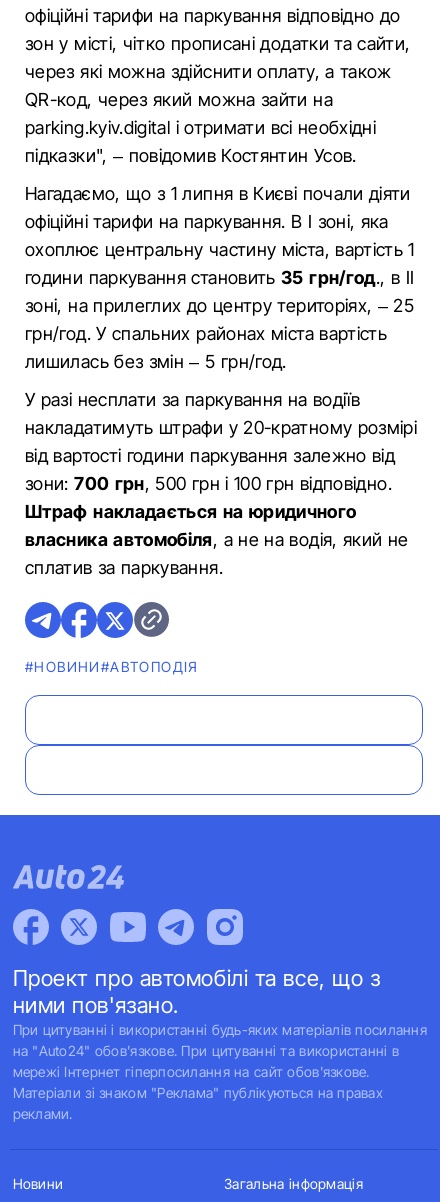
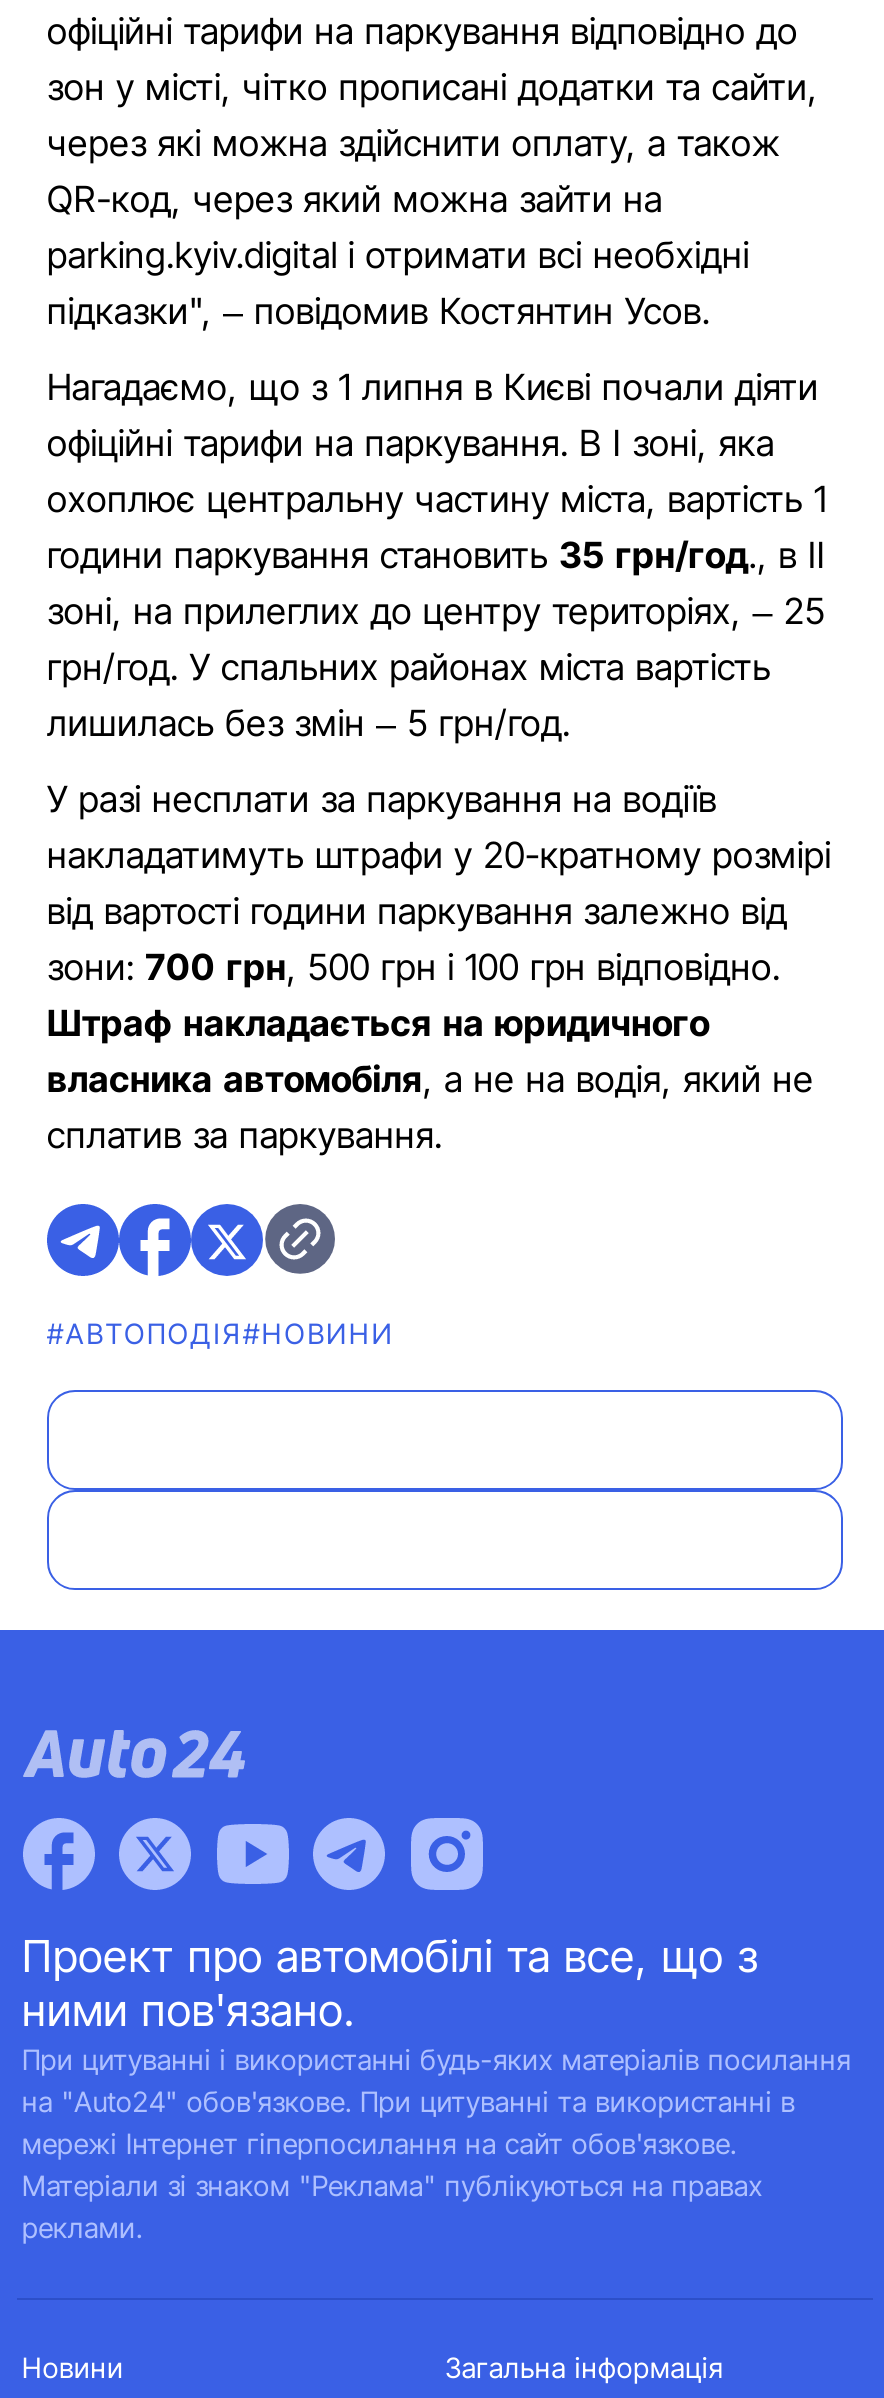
- #НОВИНИ#АВТОПОДІЯ
+ #АВТОПОДІЯ#НОВИНИ
